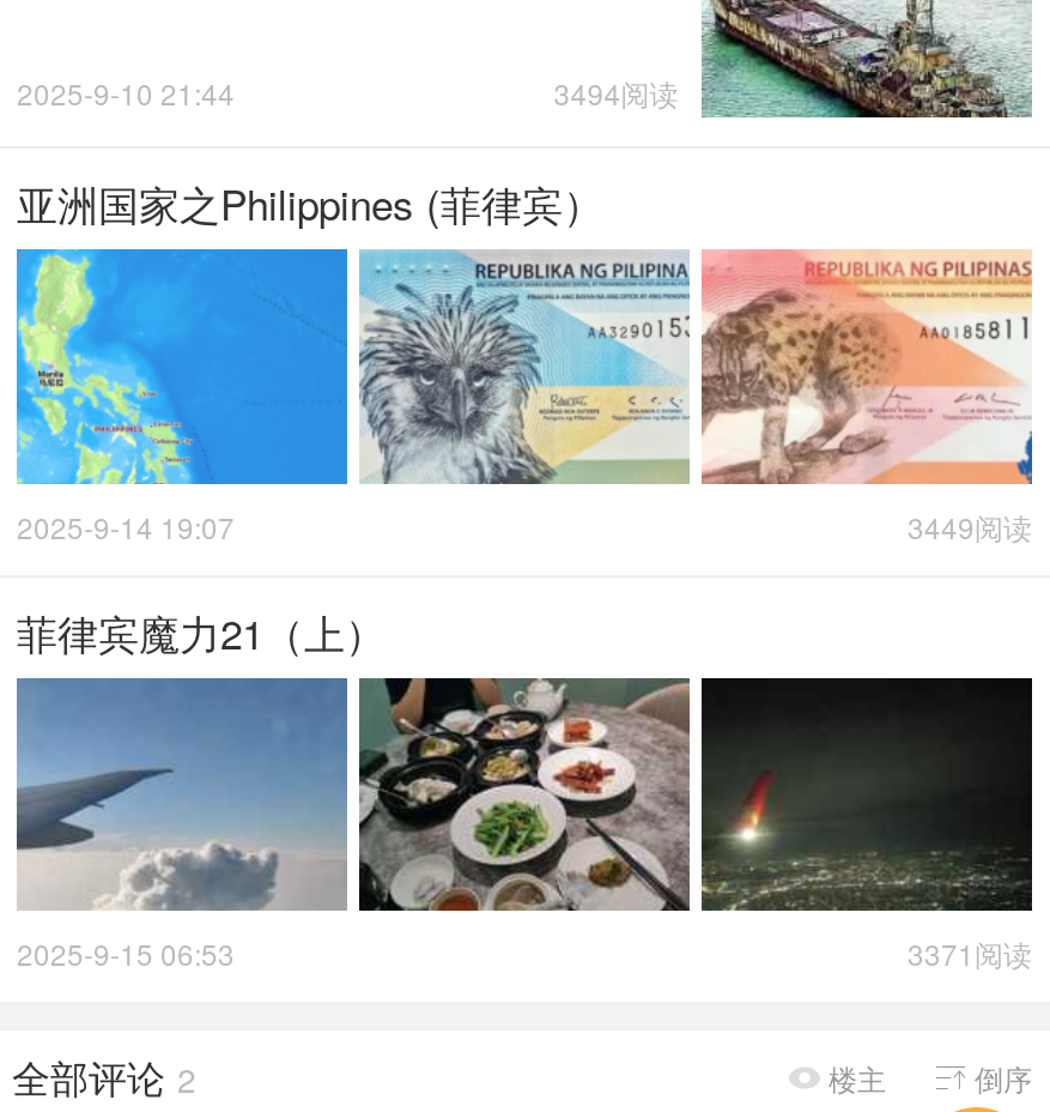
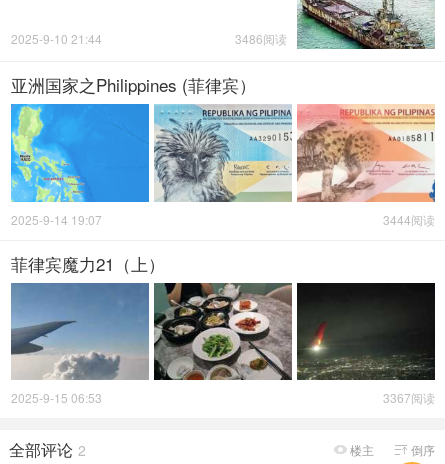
- 3494阅读
+ 3486阅读

- 3449阅读
+ 3444阅读

- 3371阅读
+ 3367阅读
